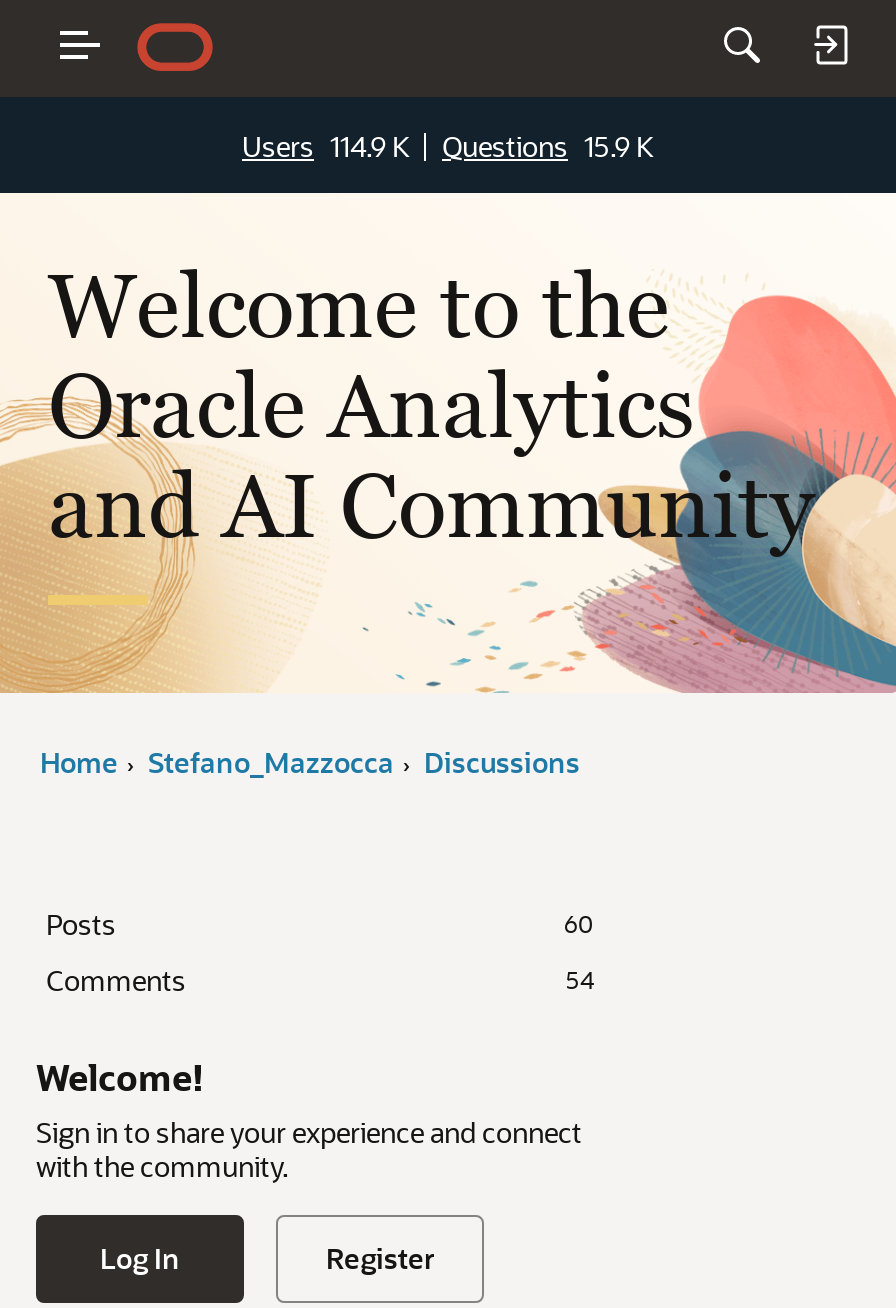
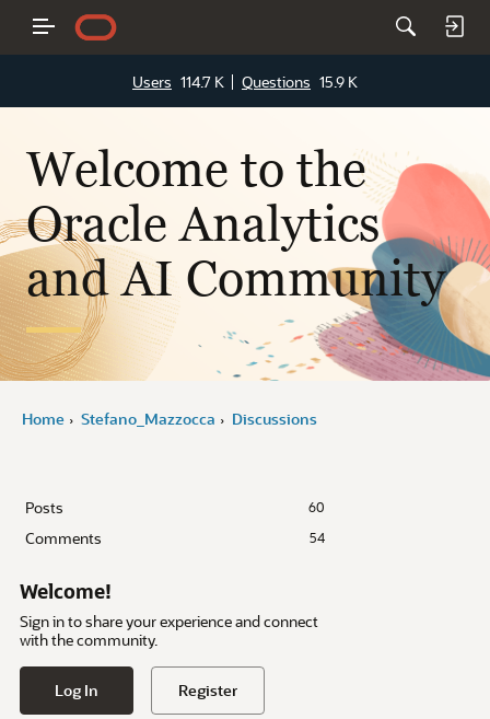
- Users 114.9 K Questions 15.9 K
+ Users 114.7 K Questions 15.9 K
